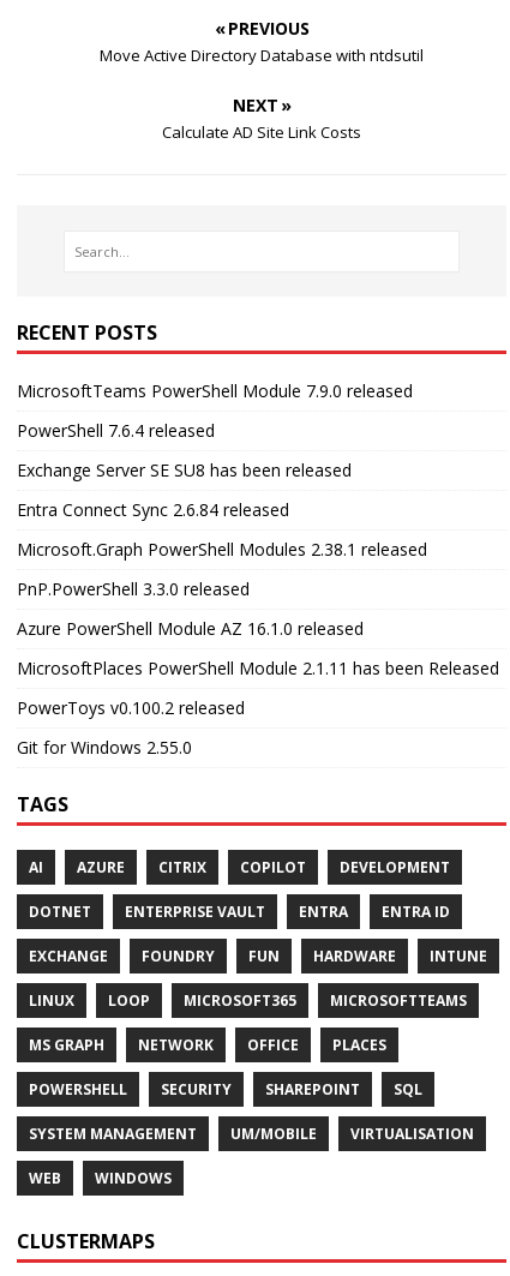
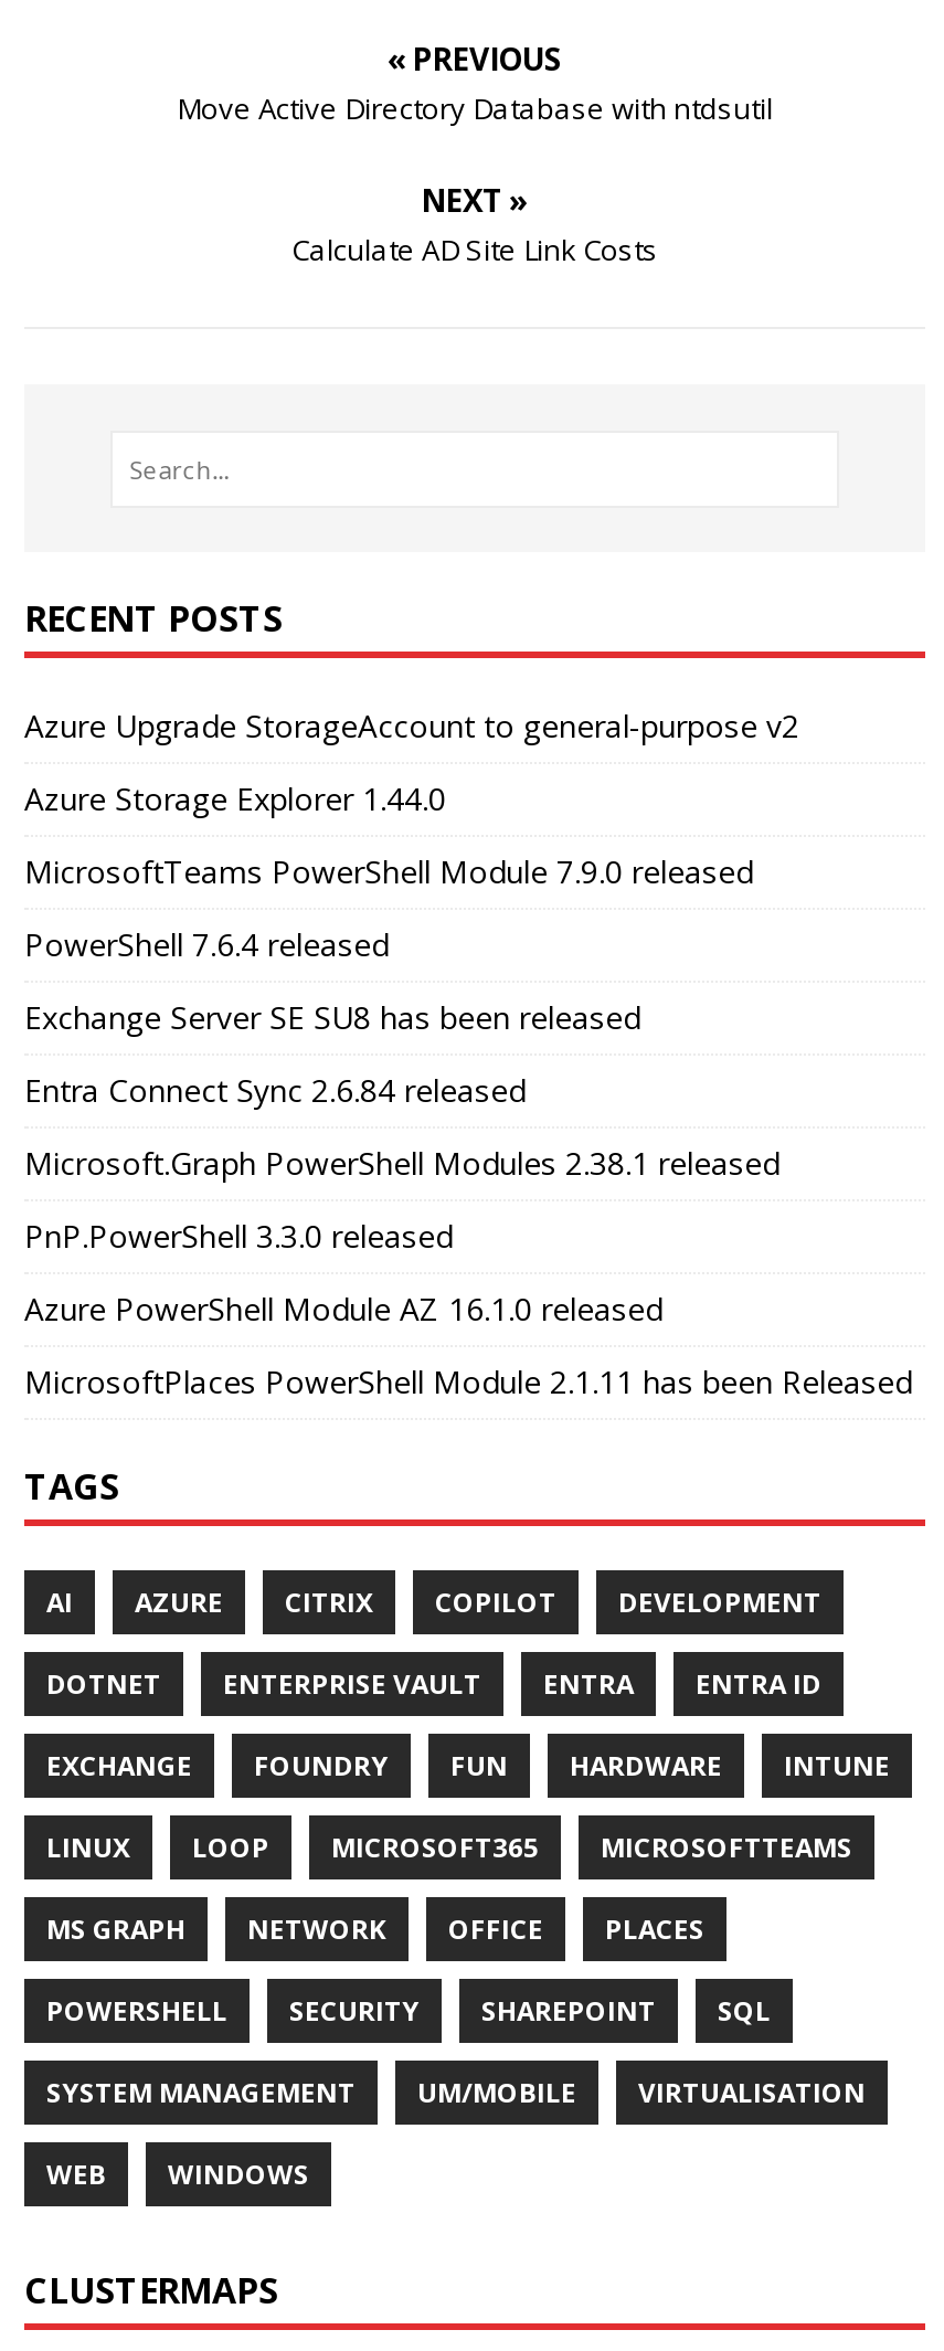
+ Azure Upgrade StorageAccount to general-purpose v2
+ Azure Storage Explorer 1.44.0

moved down: MicrosoftTeams PowerShell Module 7.9.0 released | PowerShell 7.6.4 released | Exchange Server SE SU8 has been released | Entra Connect Sync 2.6.84 released | Microsoft.Graph PowerShell Modules 2.38.1 released | PnP.PowerShell 3.3.0 released | Azure PowerShell Module AZ 16.1.0 released | MicrosoftPlaces PowerShell Module 2.1.11 has been Released

- PowerToys v0.100.2 released
- Git for Windows 2.55.0
